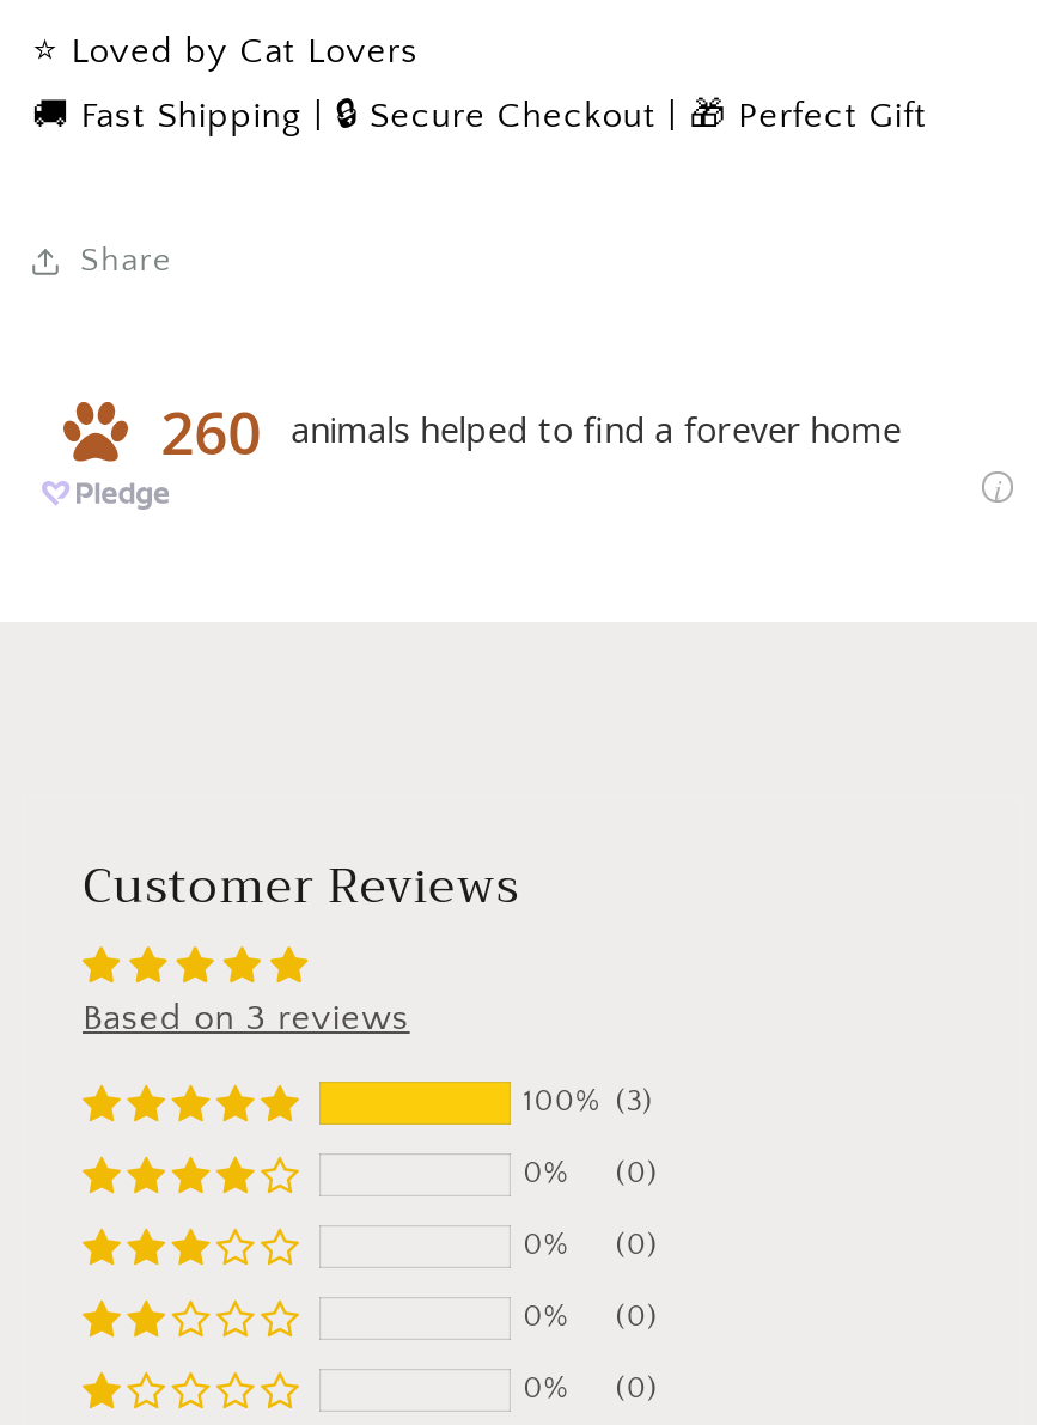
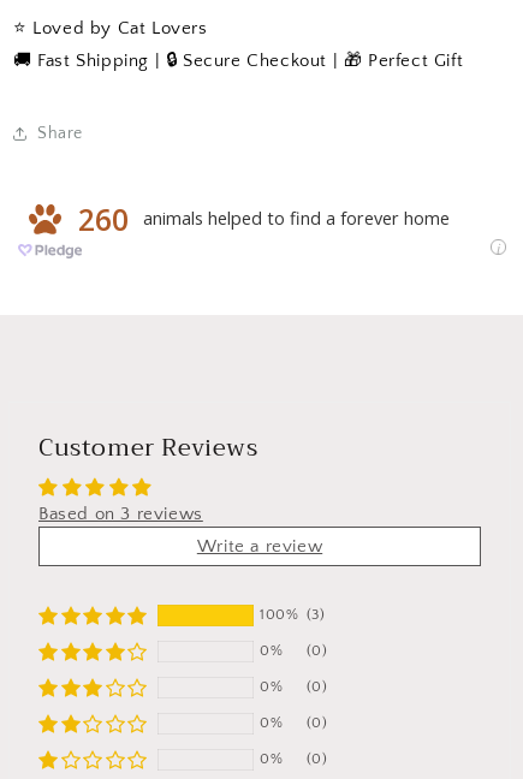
+ Write a review
